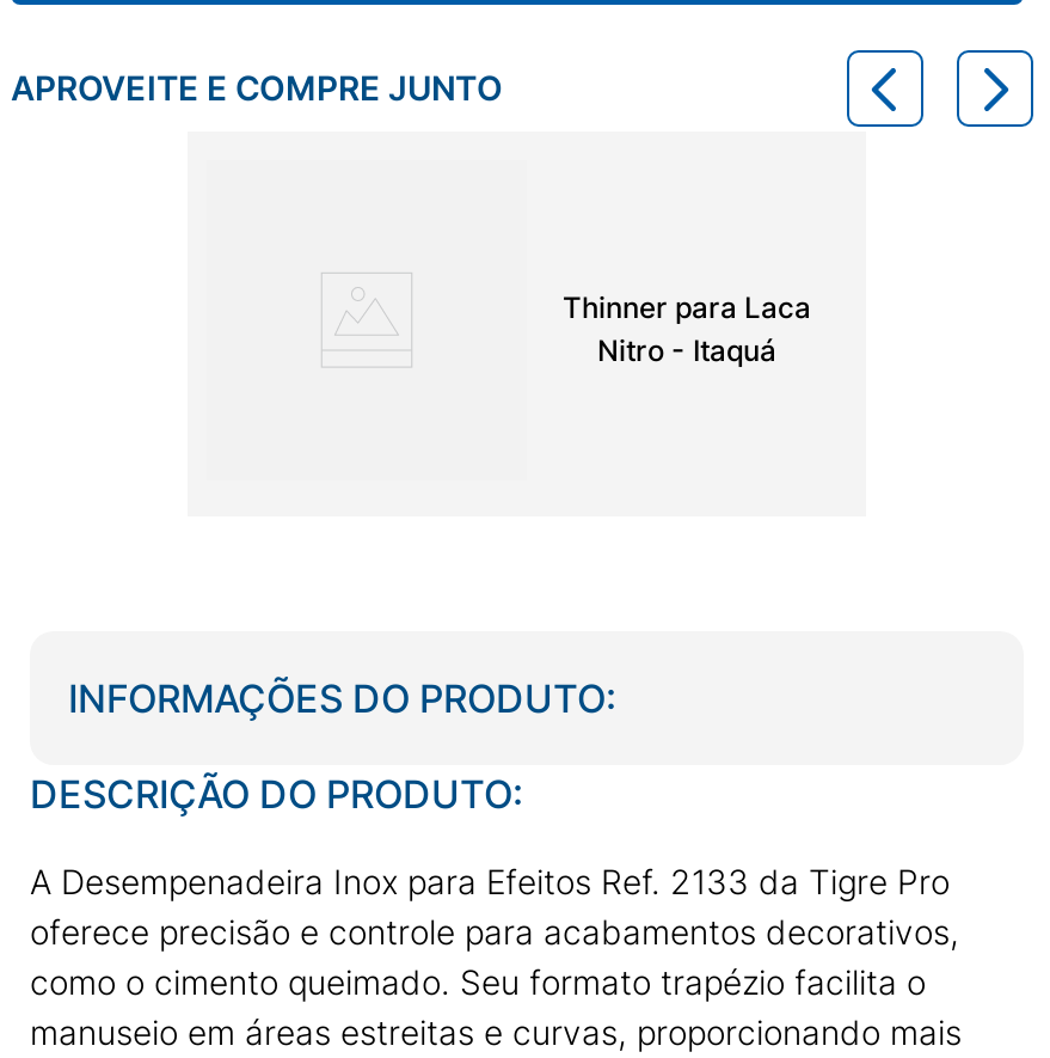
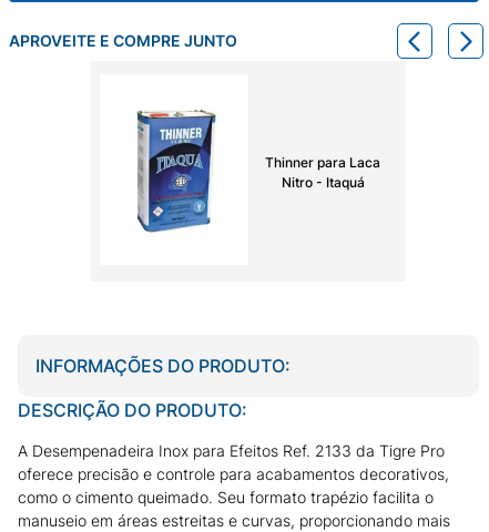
+ [image]
